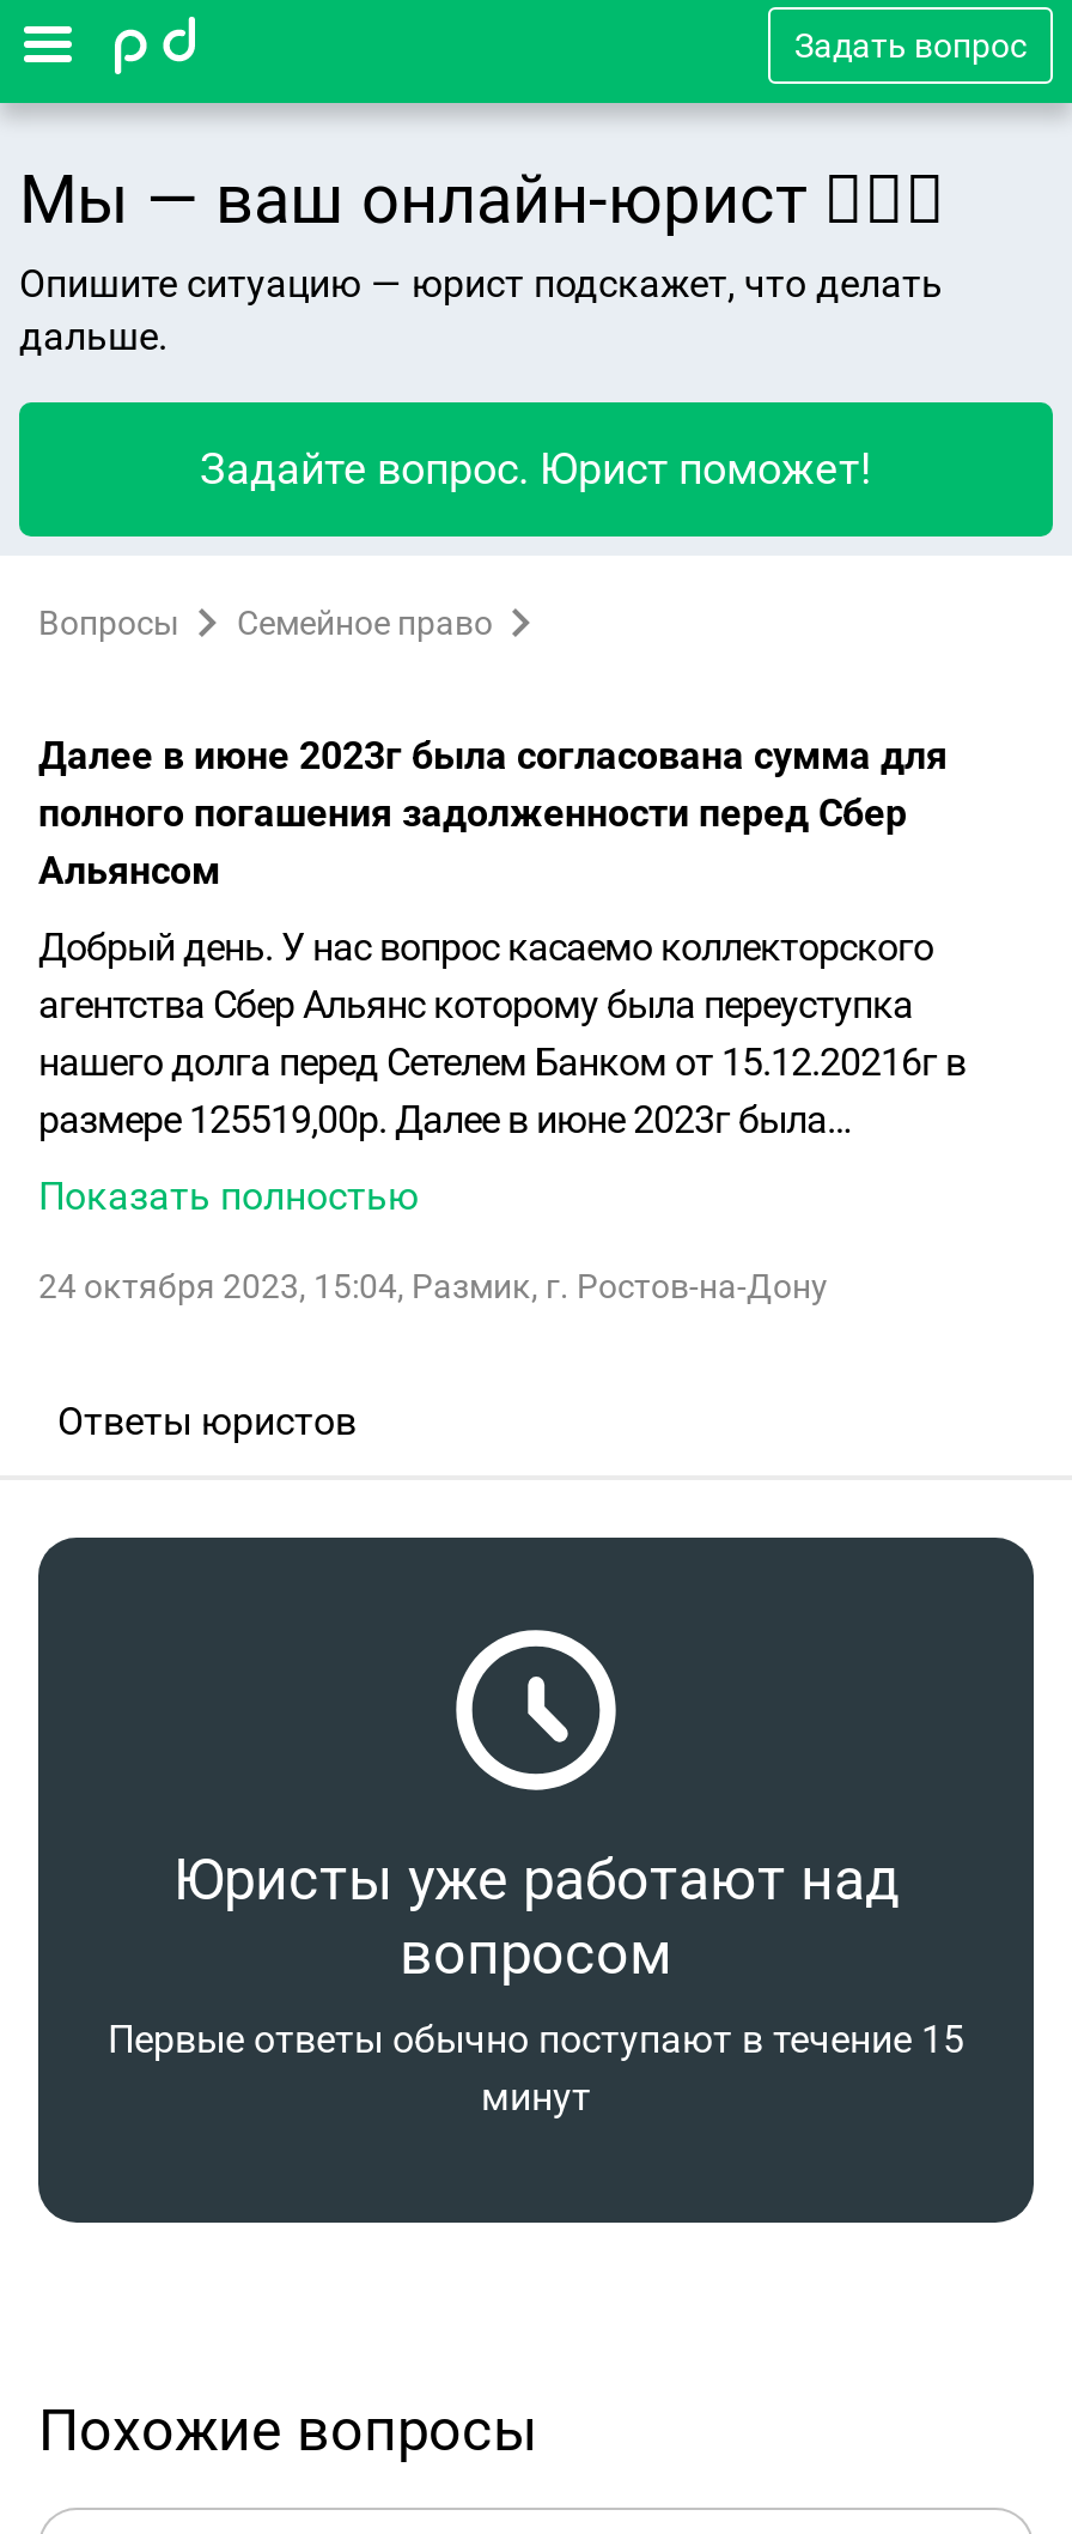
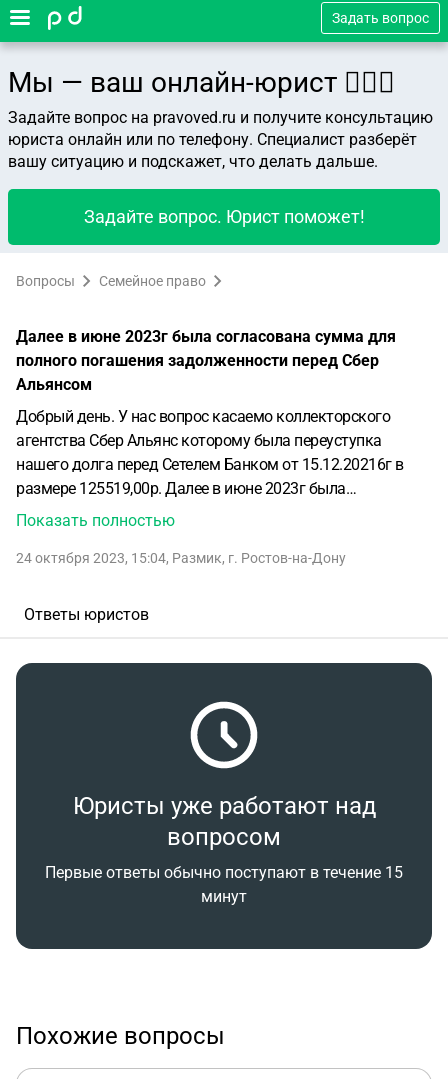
- Опишите ситуацию — юрист подскажет, что делать
- дальше.
+ Задайте вопрос на pravoved.ru и получите консультацию
+ юриста онлайн или по телефону. Специалист разберёт
+ вашу ситуацию и подскажет, что делать дальше.
